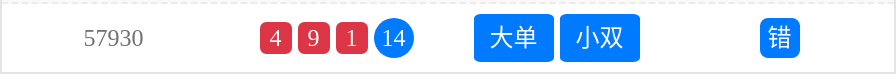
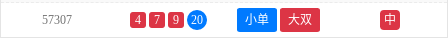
- 57930
+ 57307

- 1
- 14
- 大单
- 小双
- 错
+ 20
+ 小单
+ 大双
+ 中

+ 7
